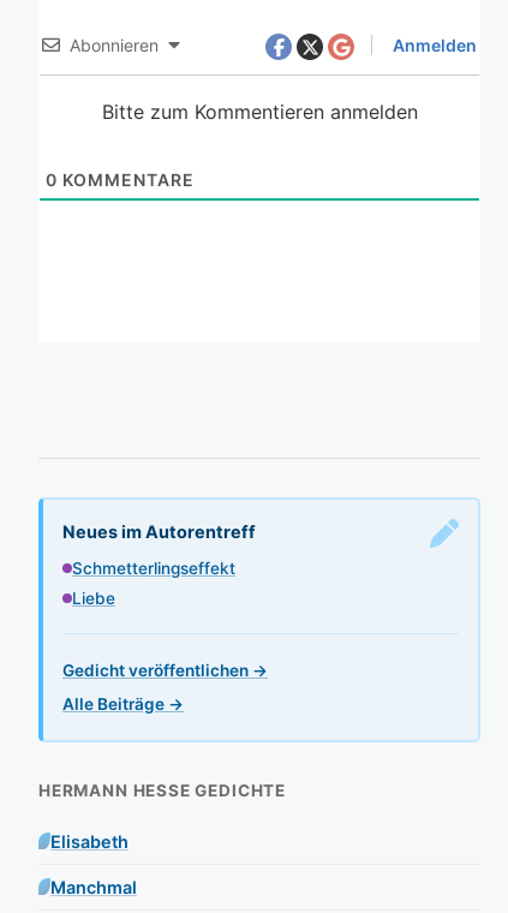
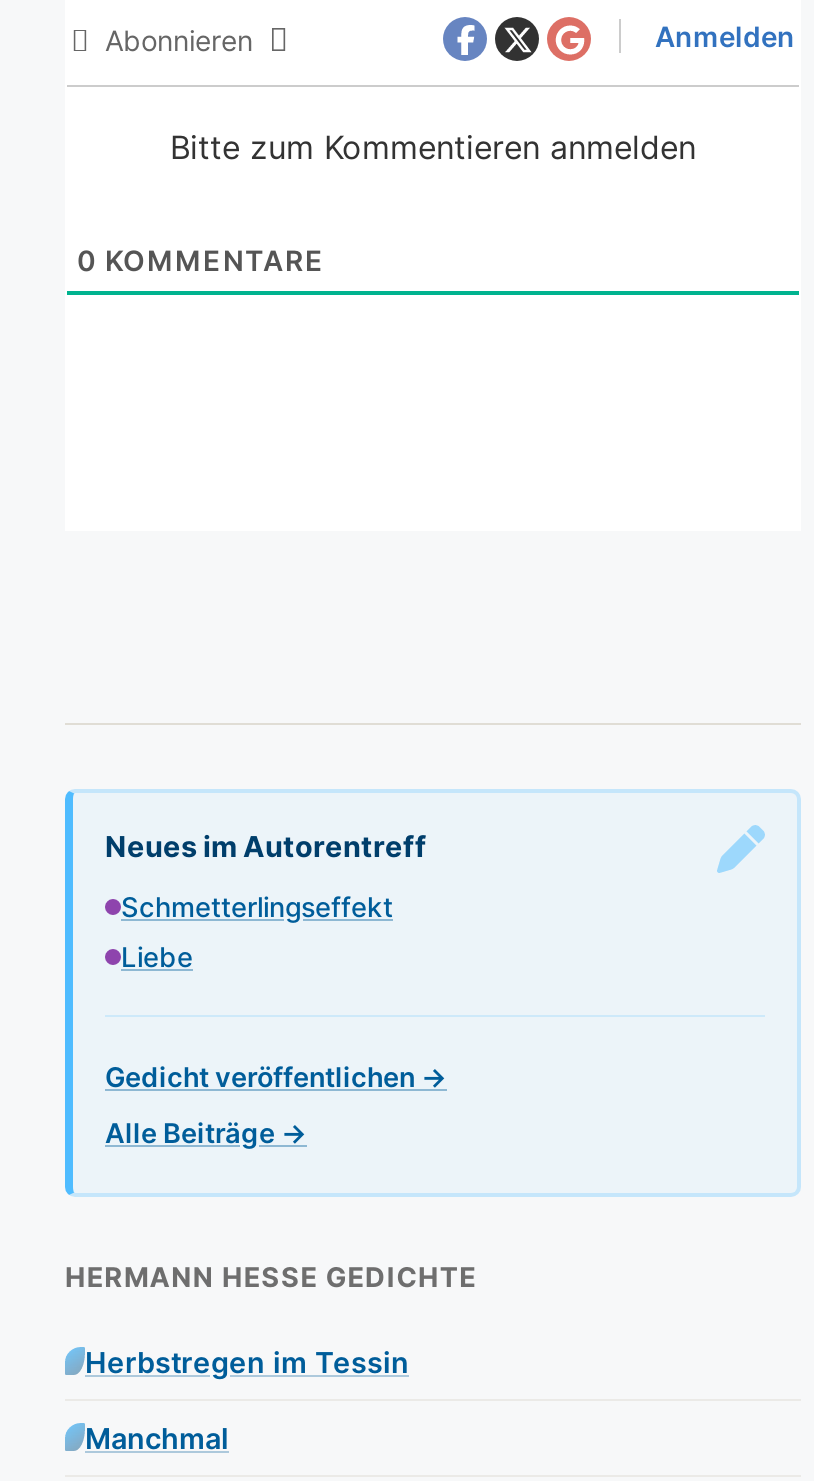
- Elisabeth
+ Herbstregen im Tessin
